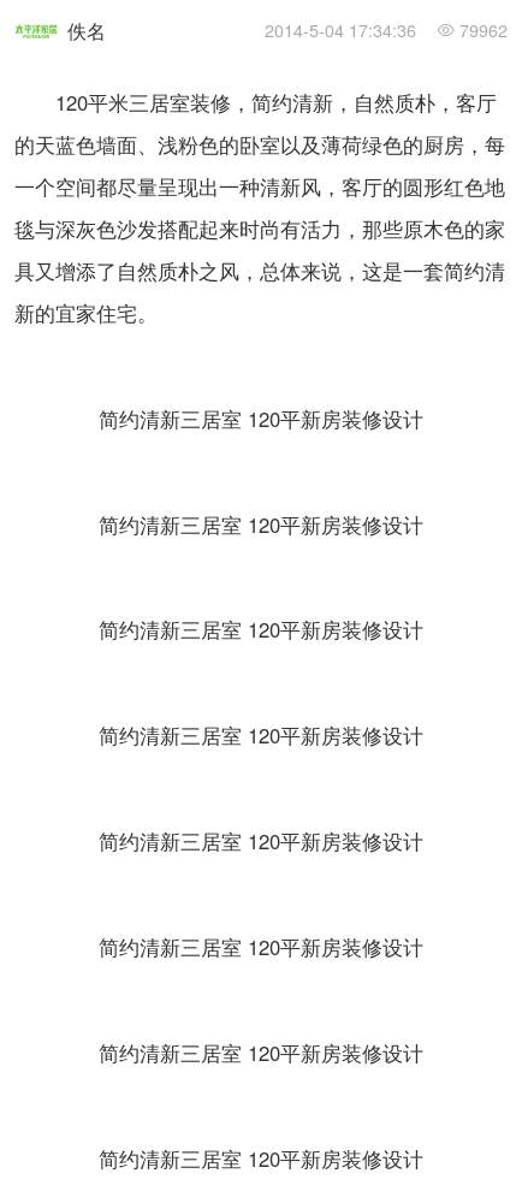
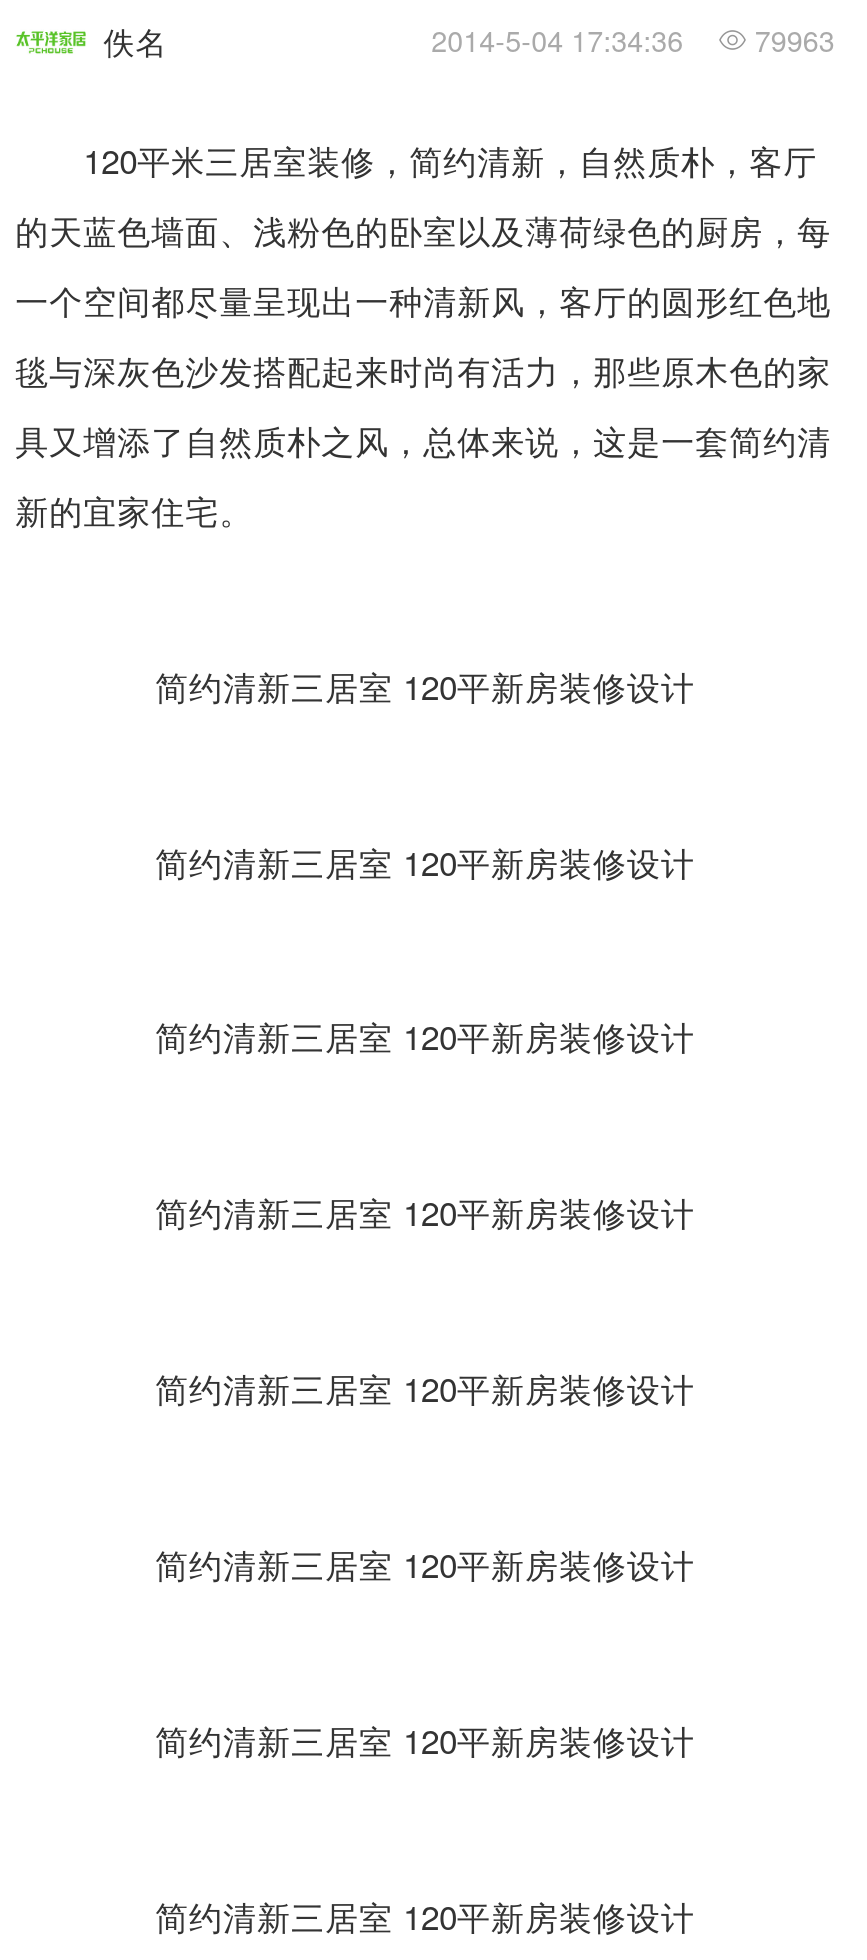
- 2014-5-04 17:34:36 79962
+ 2014-5-04 17:34:36 79963
